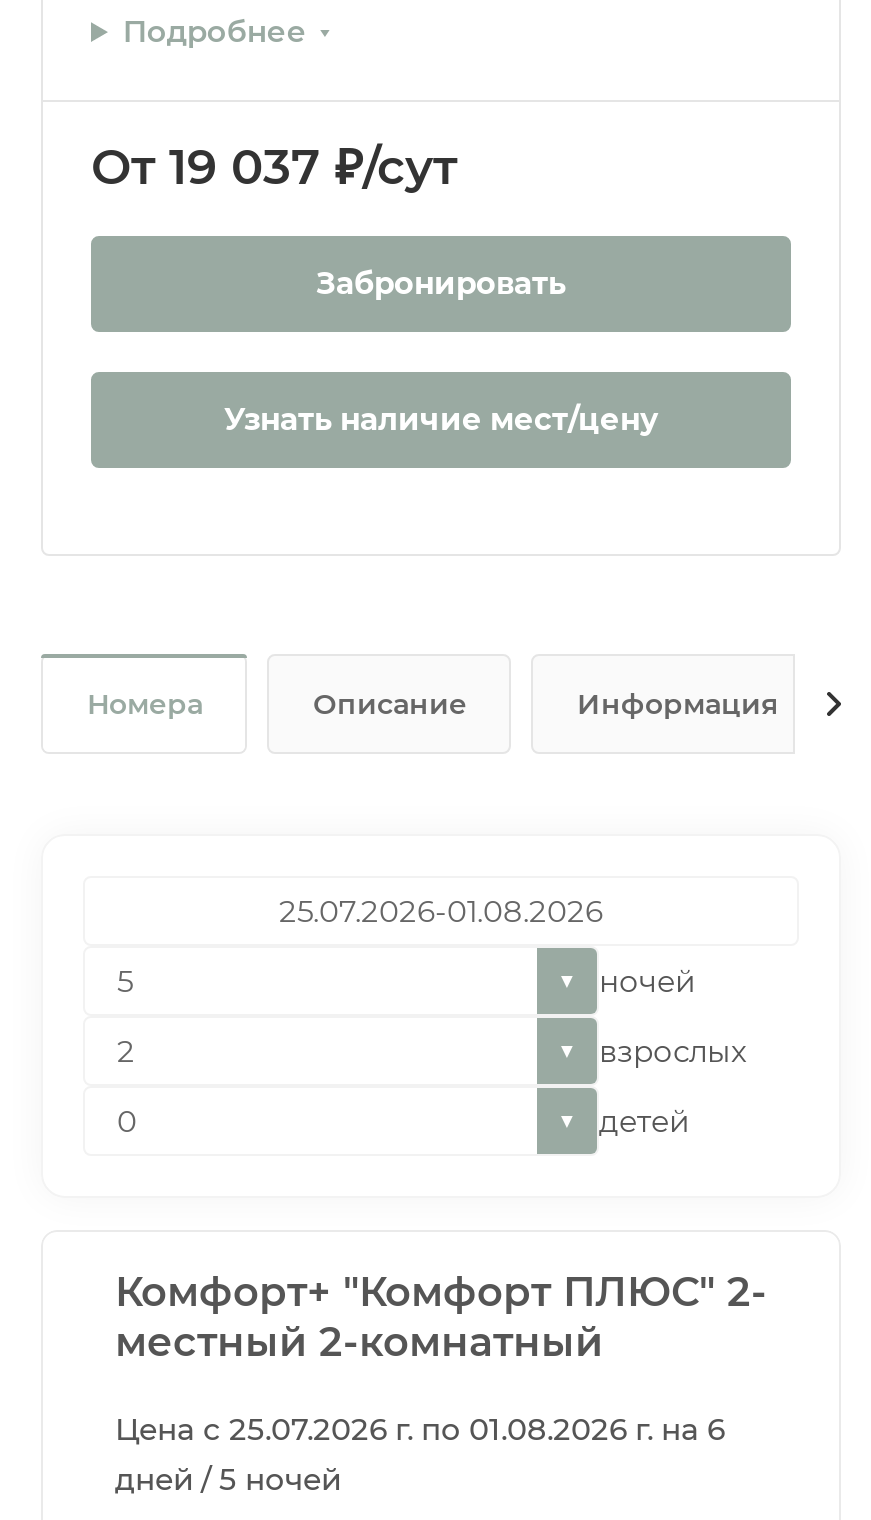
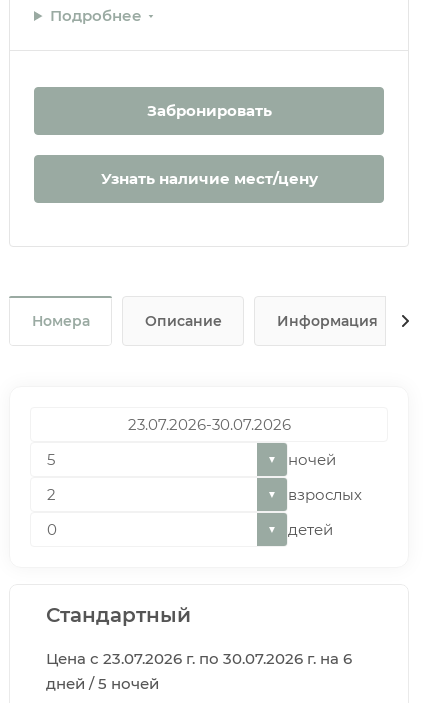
- От 19 037 ₽/сут

- Комфорт+ "Комфорт ПЛЮС" 2-
- местный 2-комнатный
+ Стандартный

- Цена с 25.07.2026 г. по 01.08.2026 г. на 6
+ Цена с 23.07.2026 г. по 30.07.2026 г. на 6
